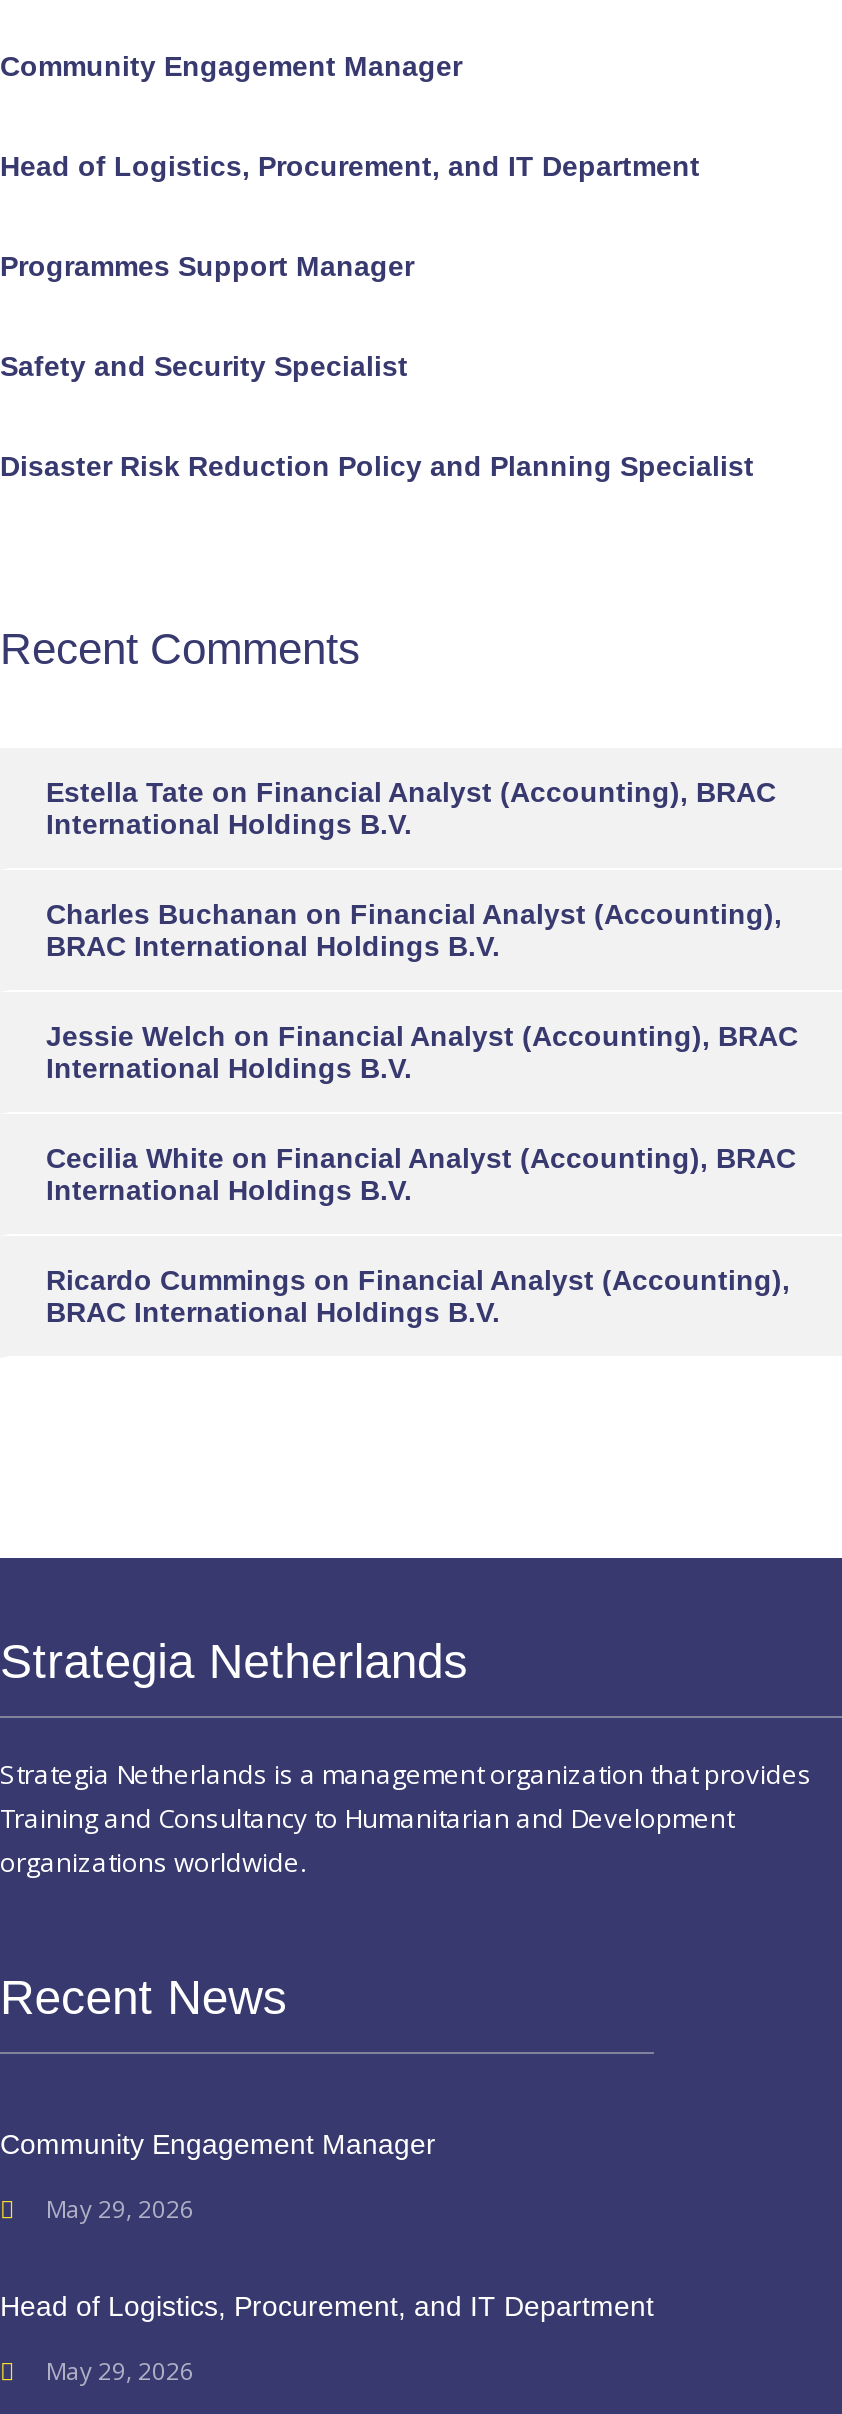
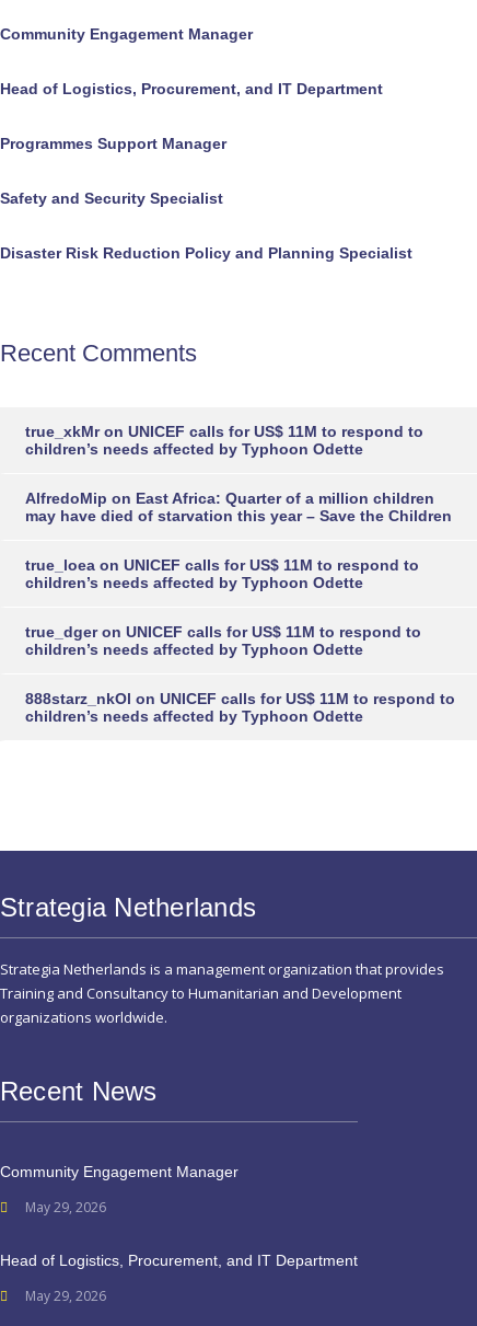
- Estella Tate on Financial Analyst (Accounting), BRAC
- International Holdings B.V.
+ true_xkMr on UNICEF calls for US$ 11M to respond to
+ children’s needs affected by Typhoon Odette

- Charles Buchanan on Financial Analyst (Accounting),
- BRAC International Holdings B.V.
+ AlfredoMip on East Africa: Quarter of a million children
+ may have died of starvation this year – Save the Children

- Jessie Welch on Financial Analyst (Accounting), BRAC
- International Holdings B.V.
+ true_loea on UNICEF calls for US$ 11M to respond to
+ children’s needs affected by Typhoon Odette

- Cecilia White on Financial Analyst (Accounting), BRAC
- International Holdings B.V.
+ true_dger on UNICEF calls for US$ 11M to respond to
+ children’s needs affected by Typhoon Odette

- Ricardo Cummings on Financial Analyst (Accounting),
- BRAC International Holdings B.V.
+ 888starz_nkOl on UNICEF calls for US$ 11M to respond to
+ children’s needs affected by Typhoon Odette
